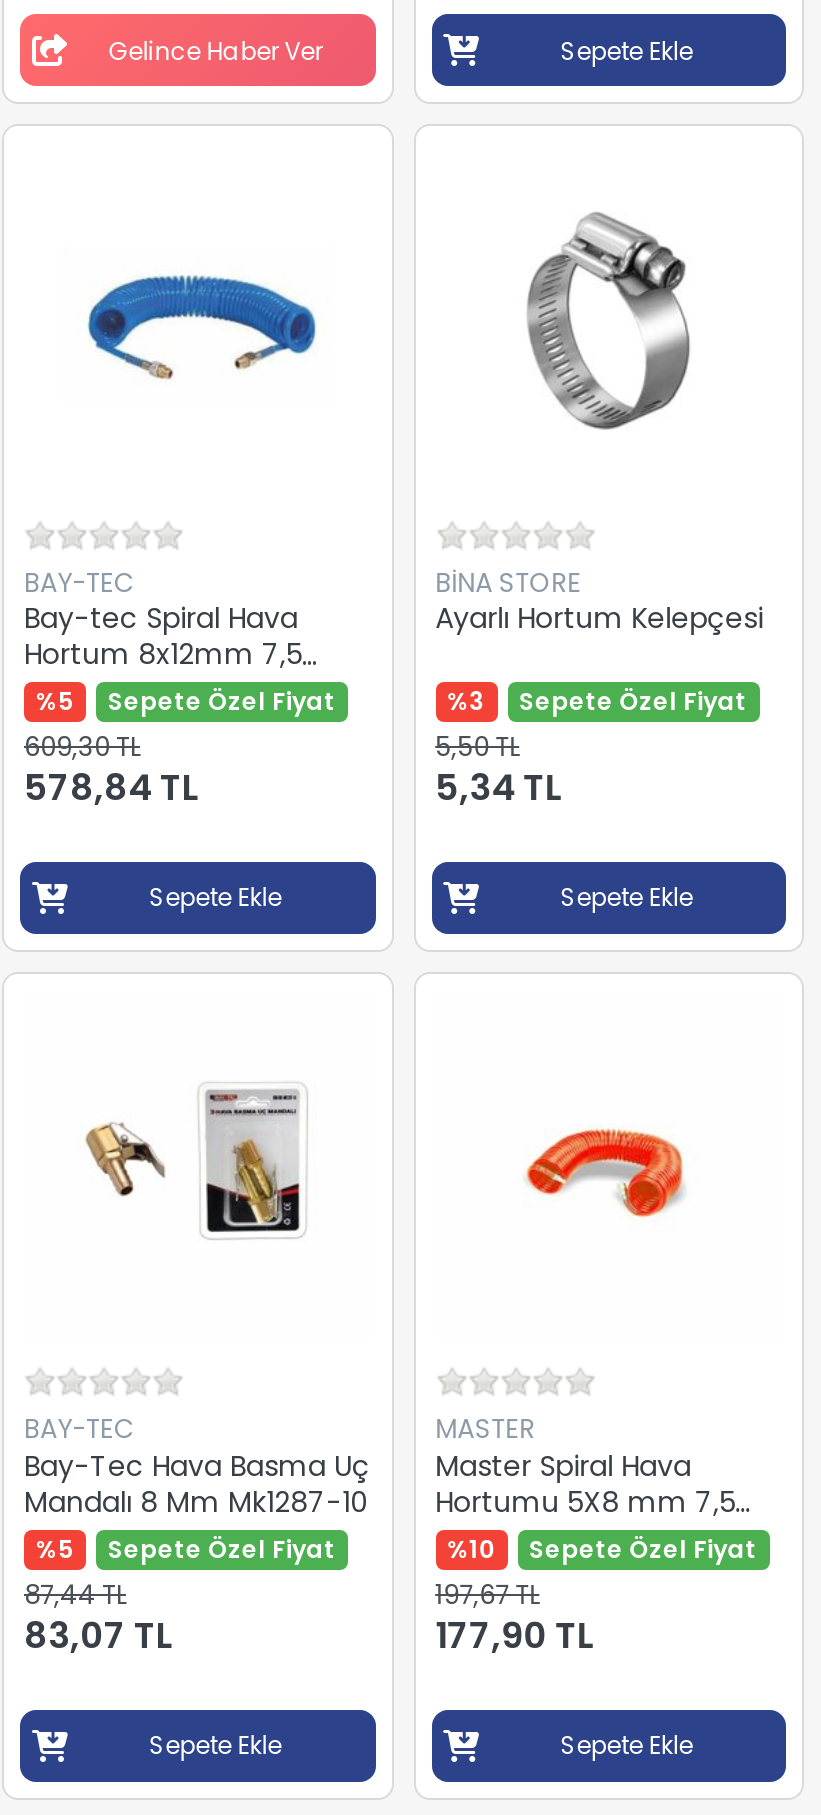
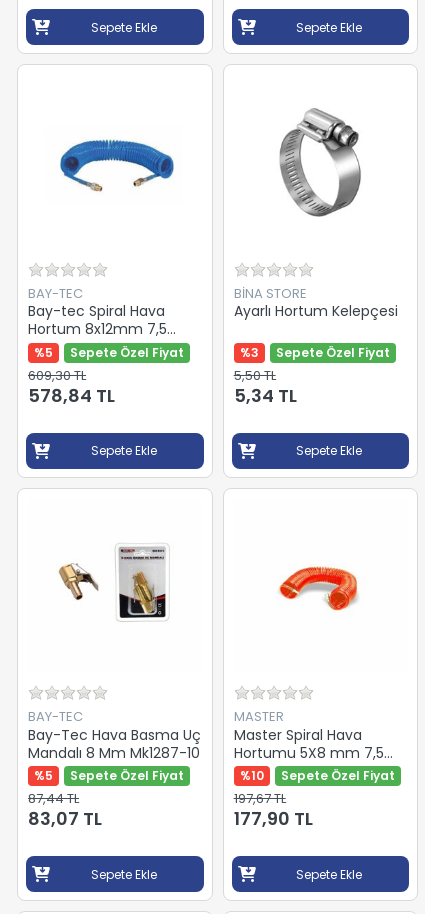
- Gelince Haber Ver
+ Sepete Ekle
